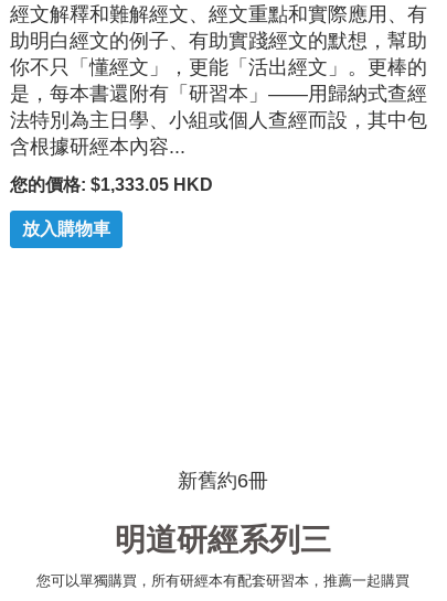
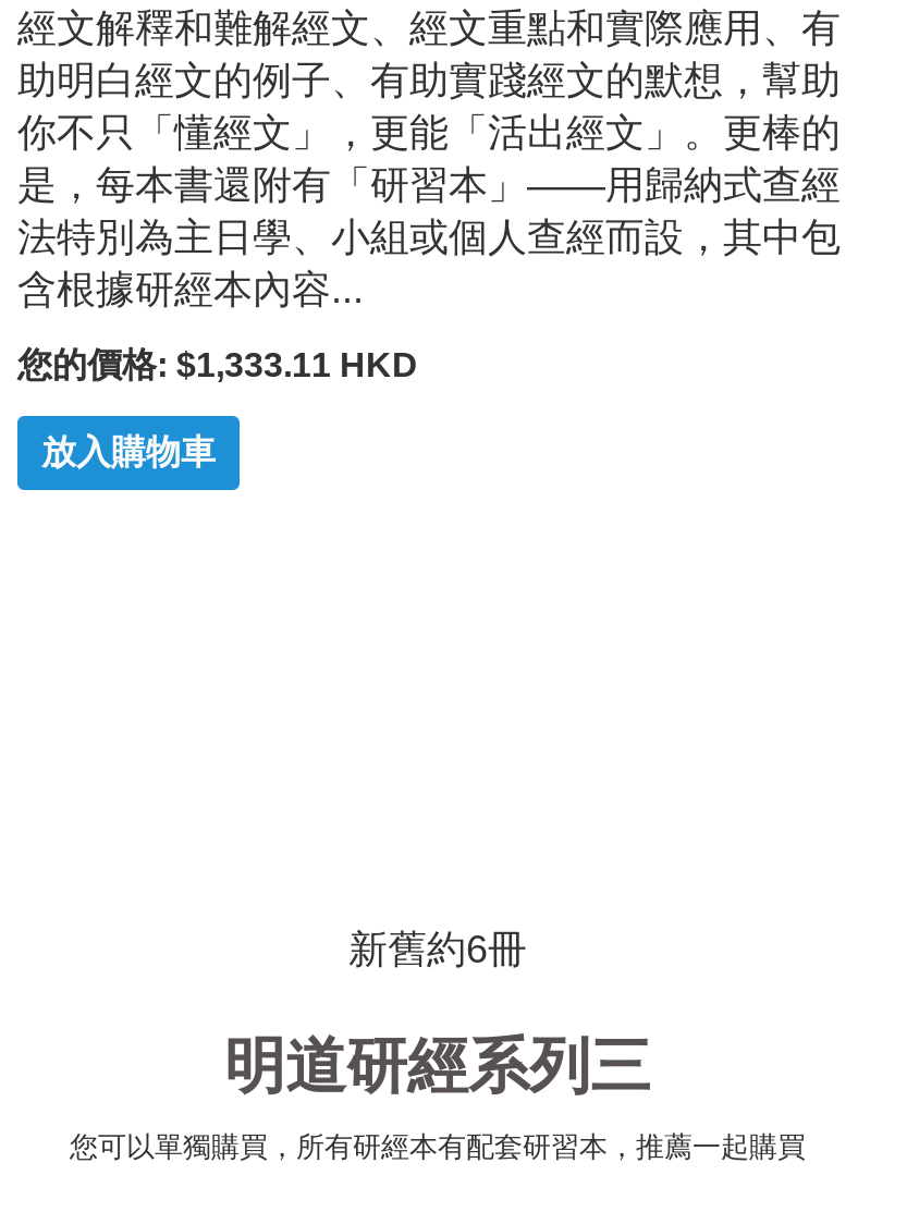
- 您的價格: $1,333.05 HKD
+ 您的價格: $1,333.11 HKD
